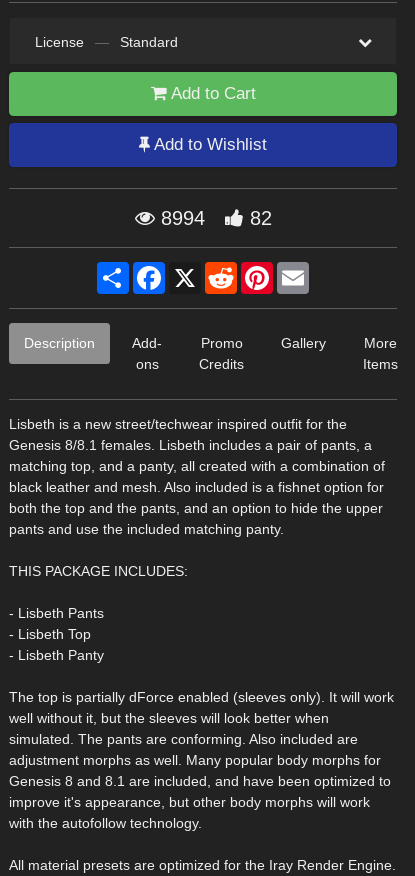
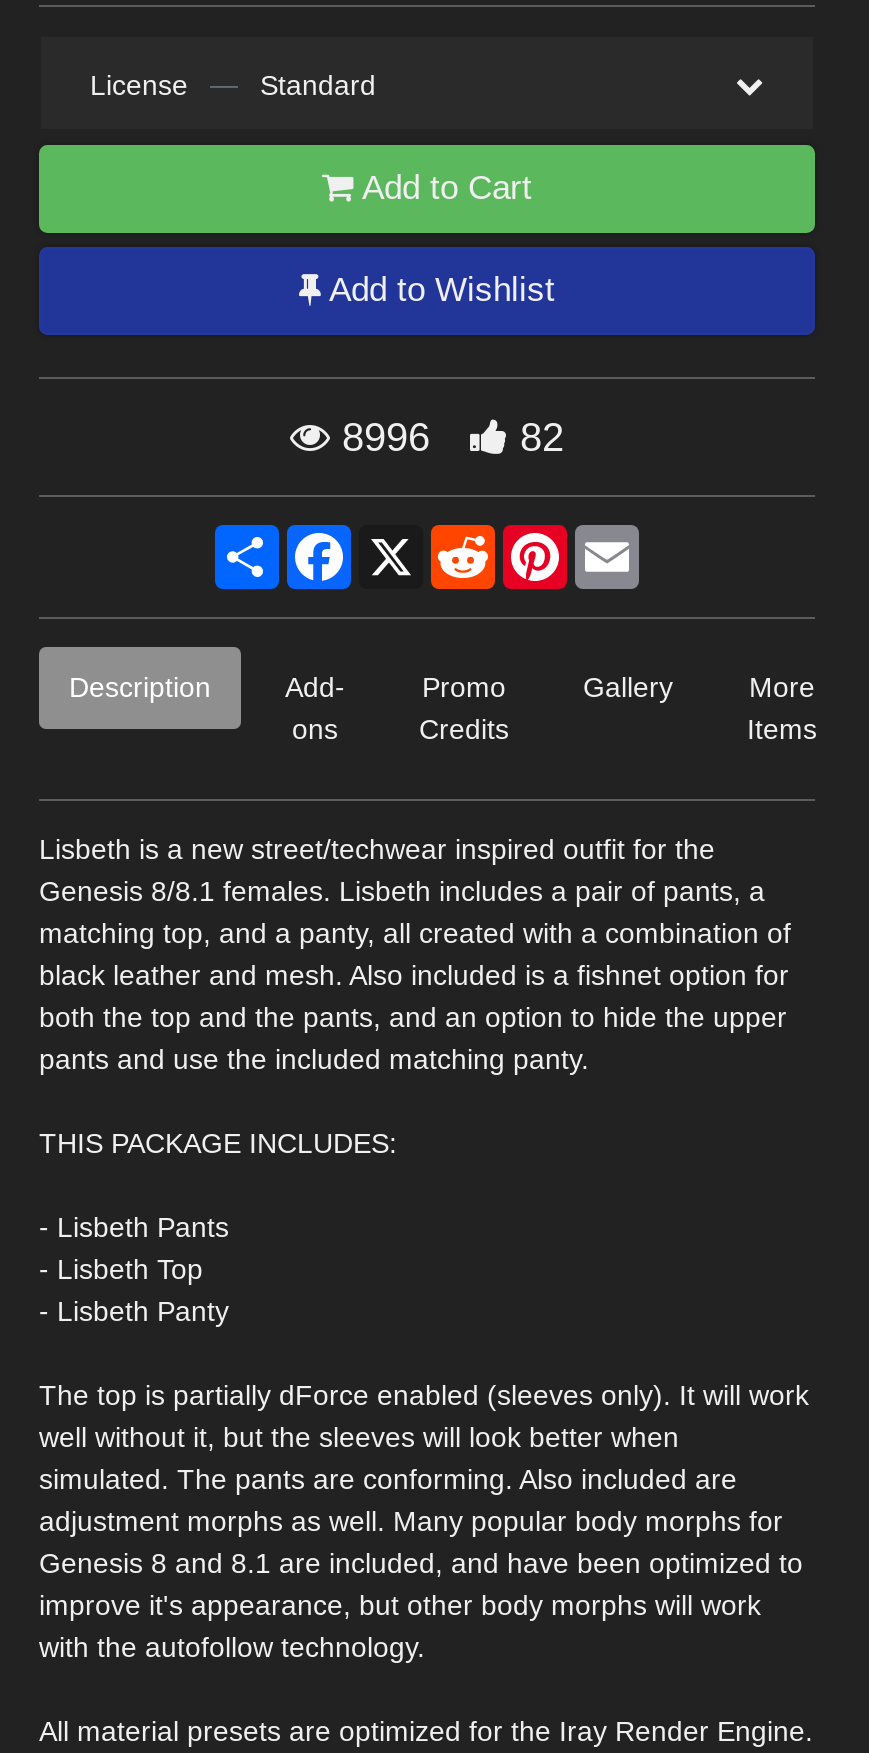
- 8994 82
+ 8996 82
